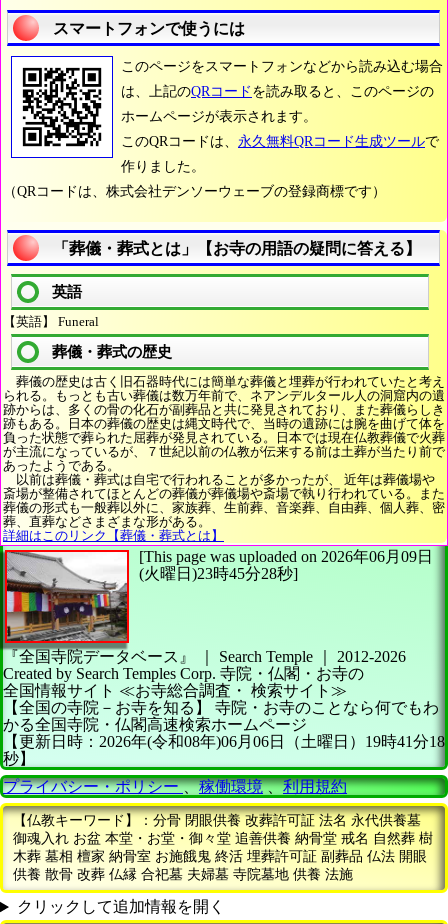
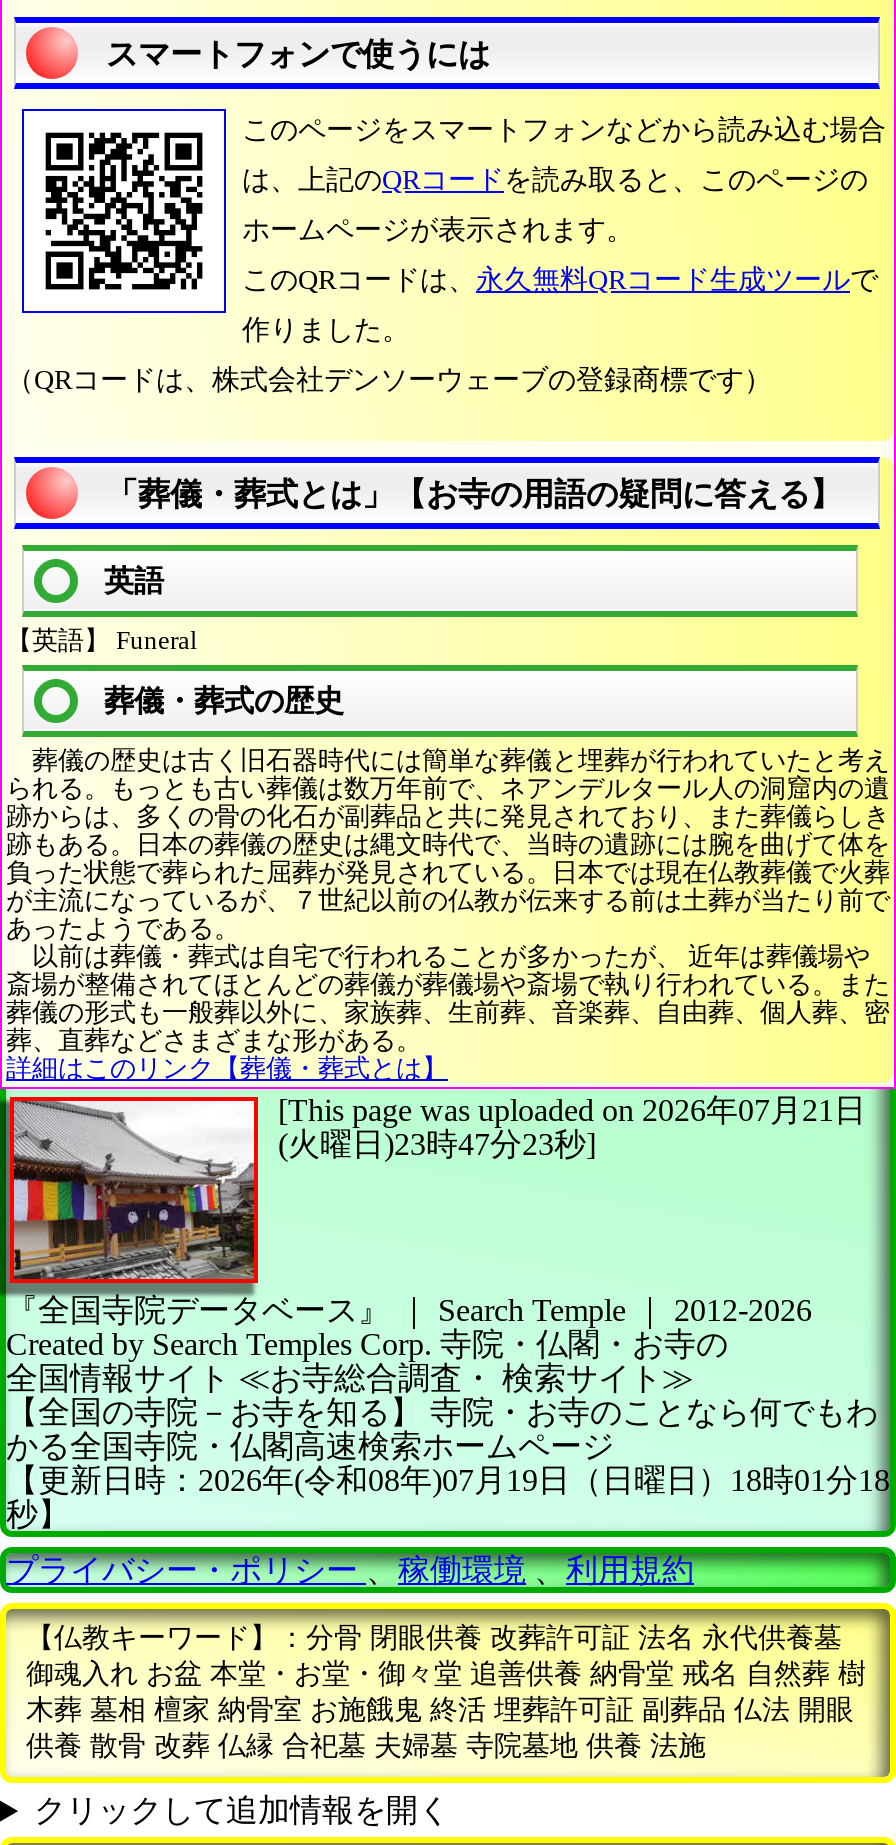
- [This page was uploaded on 2026年06月09日
+ [This page was uploaded on 2026年07月21日

- (火曜日)23時45分28秒]
+ (火曜日)23時47分23秒]

- 【更新日時：2026年(令和08年)06月06日（土曜日）19時41分18
+ 【更新日時：2026年(令和08年)07月19日（日曜日）18時01分18
